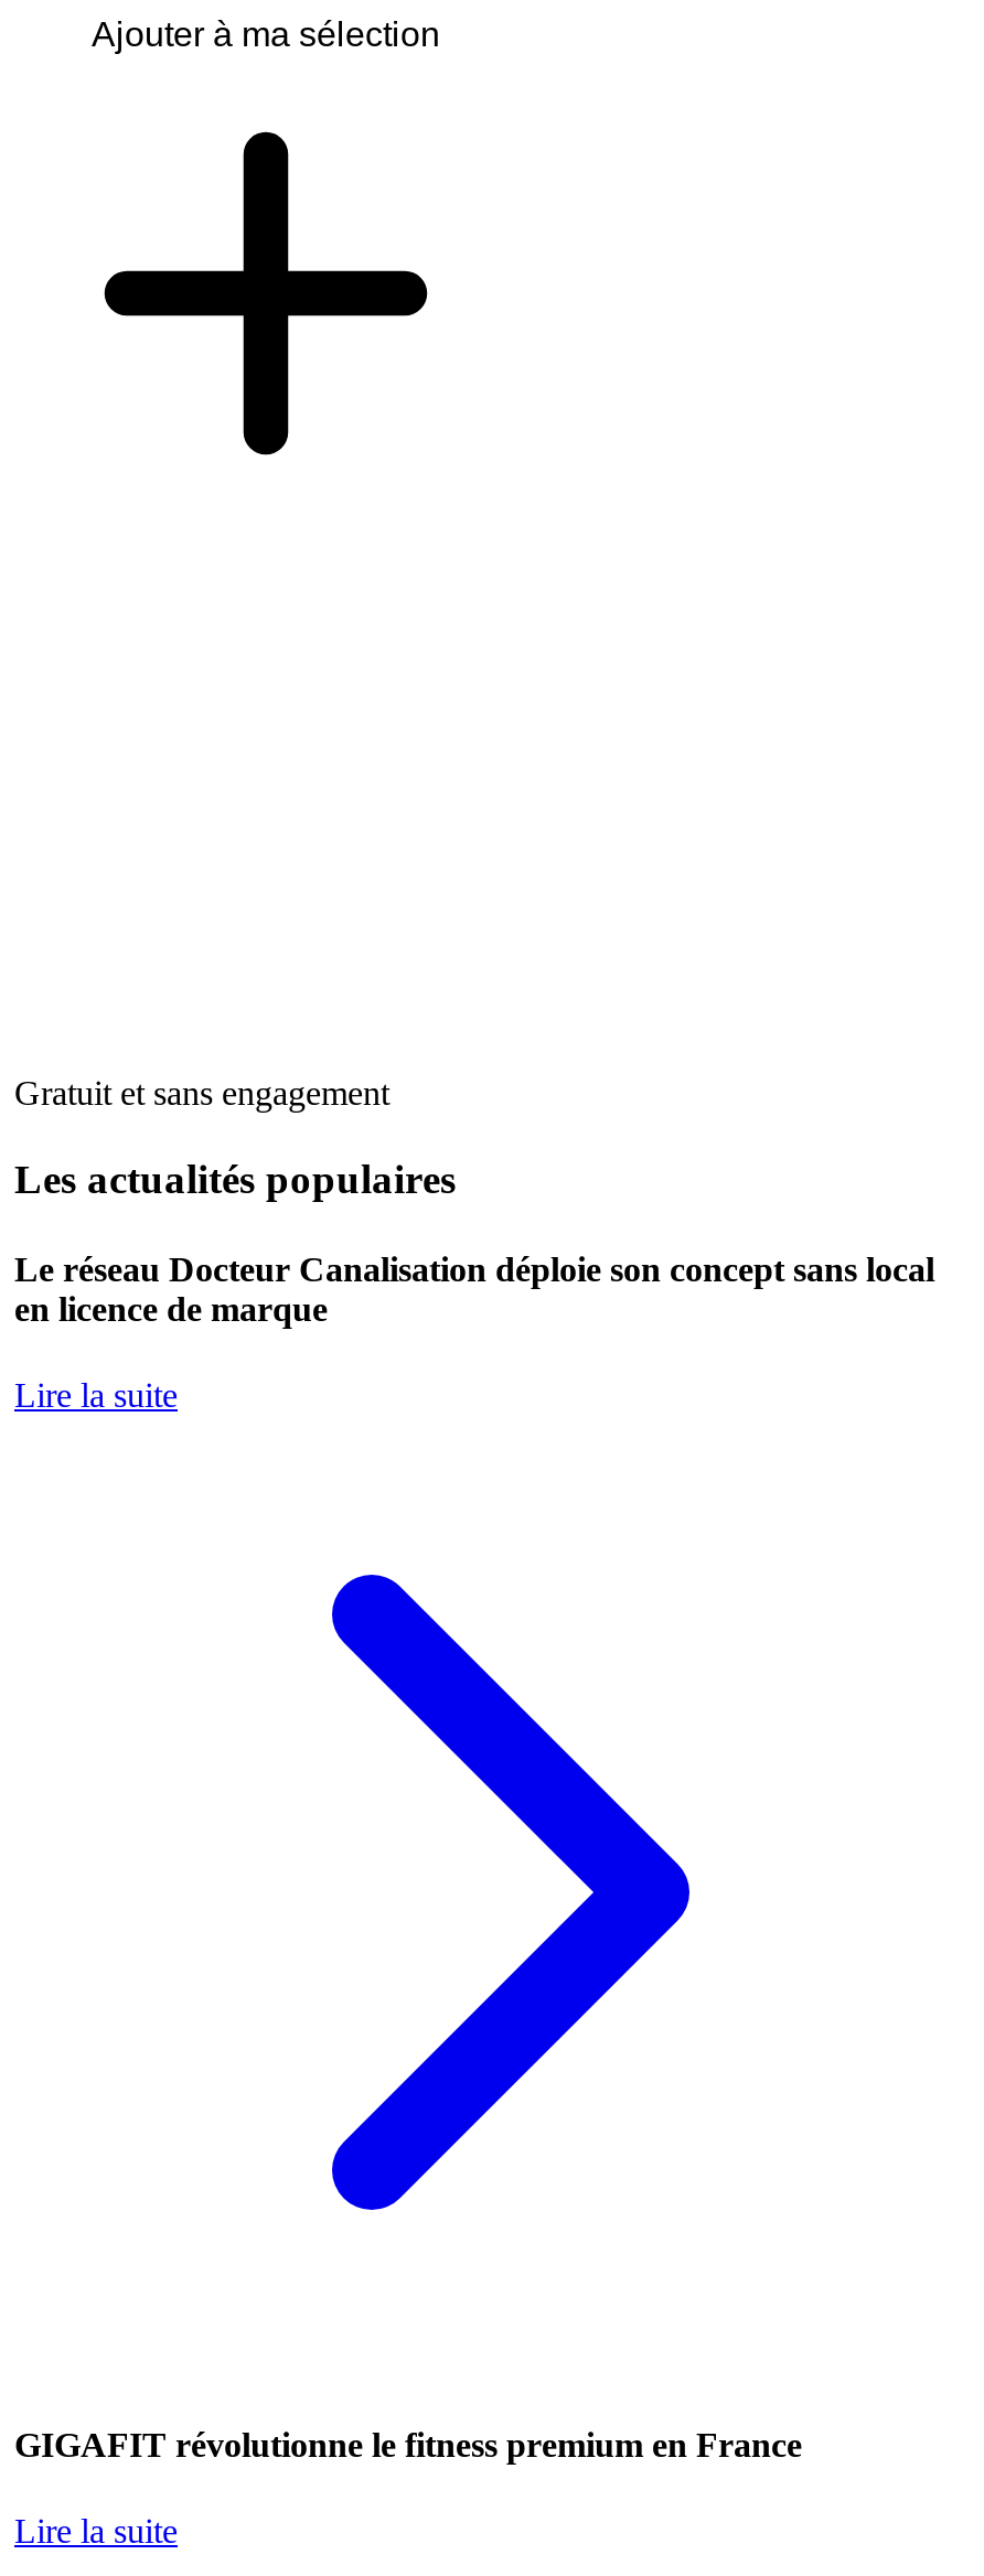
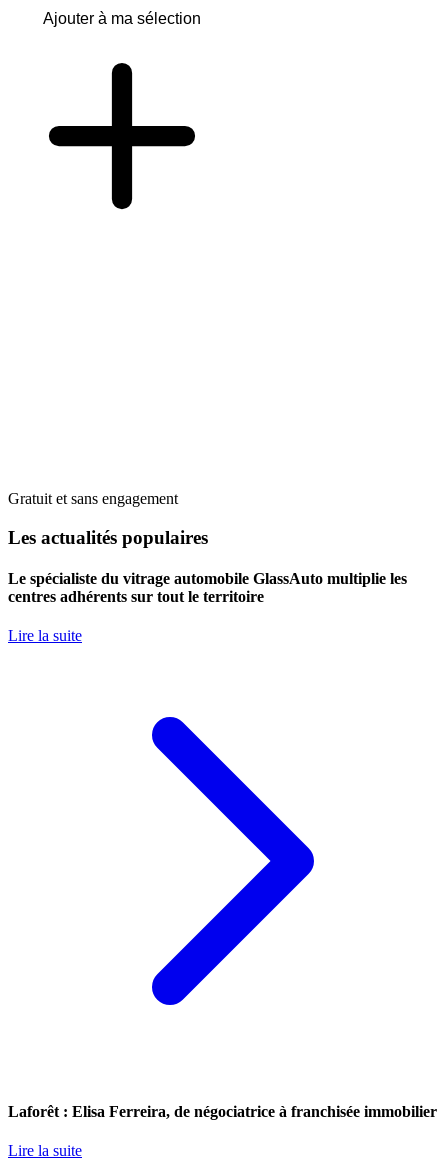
- Le réseau Docteur Canalisation déploie son concept sans local
- en licence de marque
+ Le spécialiste du vitrage automobile GlassAuto multiplie les
+ centres adhérents sur tout le territoire

- GIGAFIT révolutionne le fitness premium en France
+ Laforêt : Elisa Ferreira, de négociatrice à franchisée immobilier
